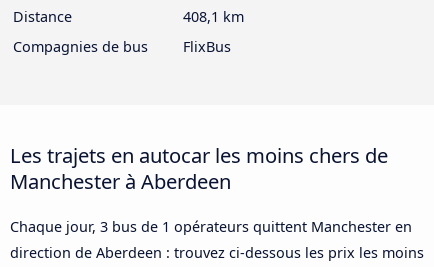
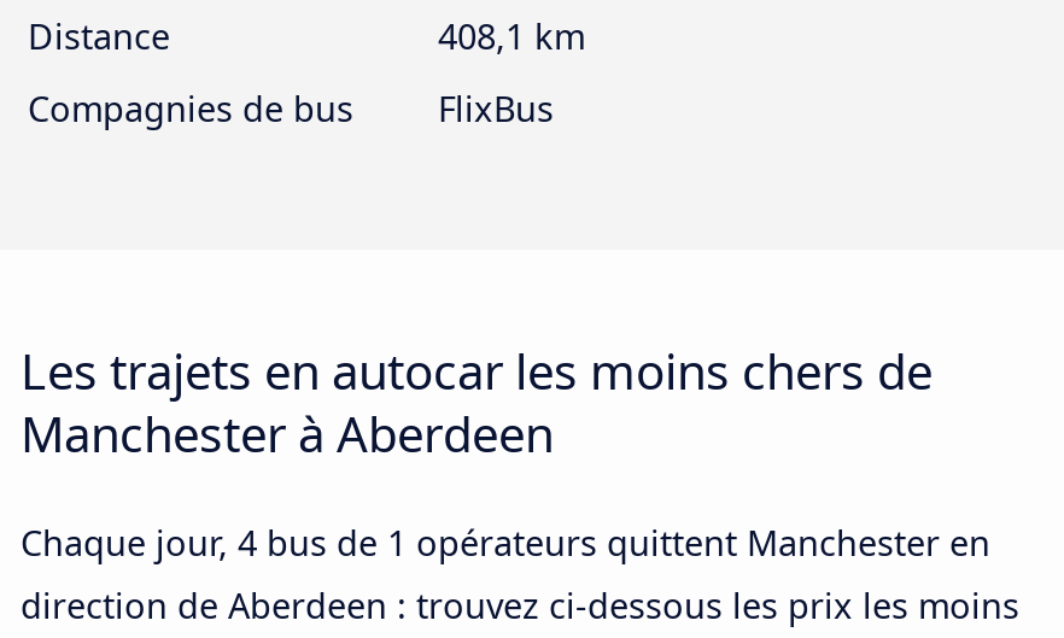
- Chaque jour, 3 bus de 1 opérateurs quittent Manchester en
+ Chaque jour, 4 bus de 1 opérateurs quittent Manchester en
